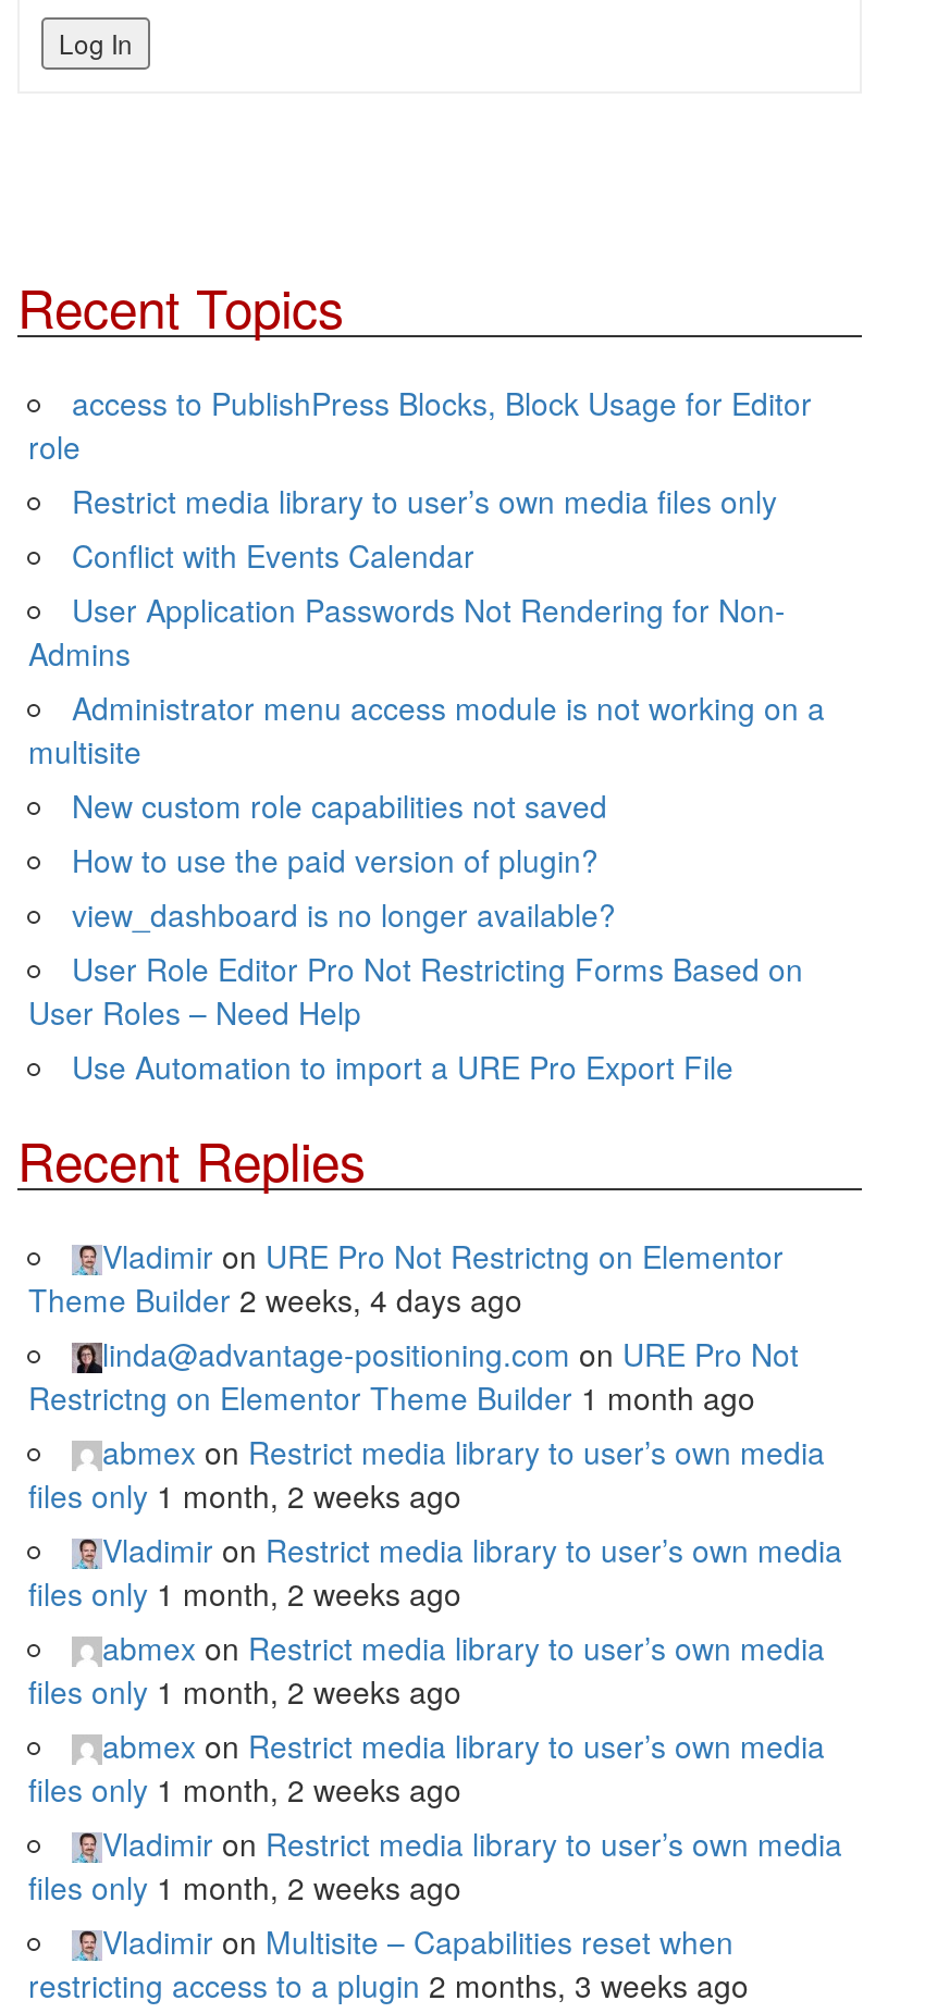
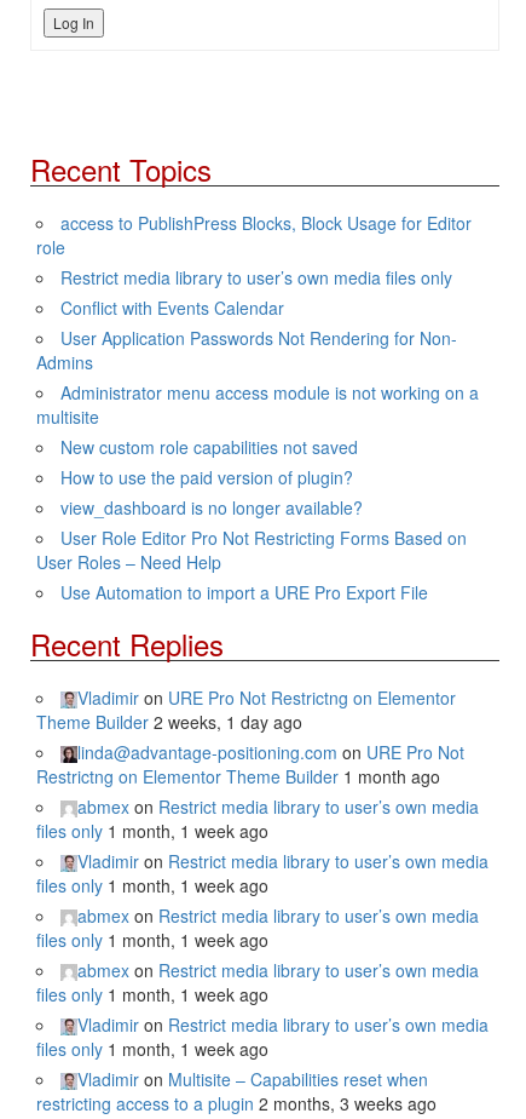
- Theme Builder 2 weeks, 4 days ago
+ Theme Builder 2 weeks, 1 day ago

- files only 1 month, 2 weeks ago
+ files only 1 month, 1 week ago

- files only 1 month, 2 weeks ago
+ files only 1 month, 1 week ago

- files only 1 month, 2 weeks ago
+ files only 1 month, 1 week ago

- files only 1 month, 2 weeks ago
+ files only 1 month, 1 week ago

- files only 1 month, 2 weeks ago
+ files only 1 month, 1 week ago
